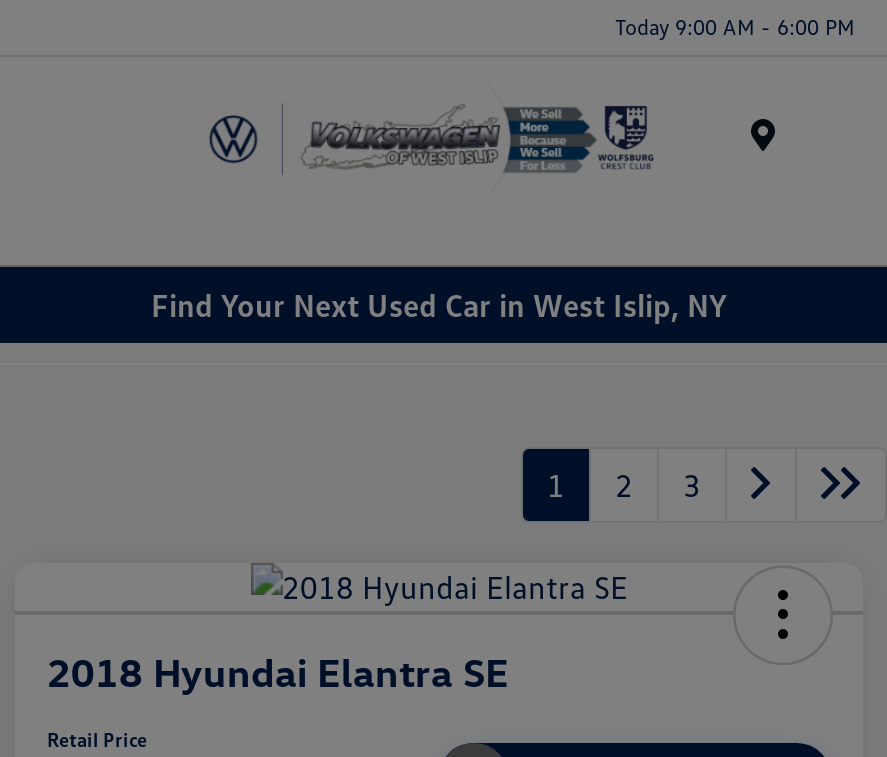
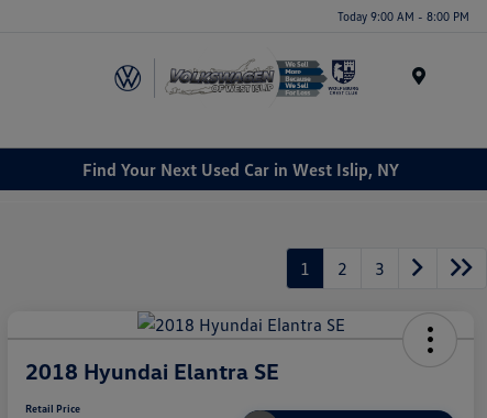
- Today 9:00 AM - 6:00 PM
+ Today 9:00 AM - 8:00 PM
